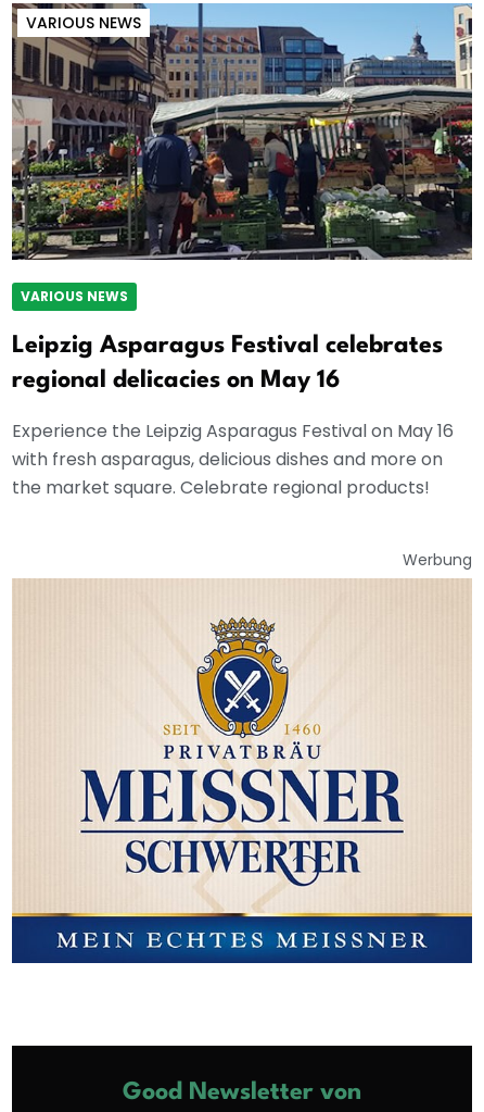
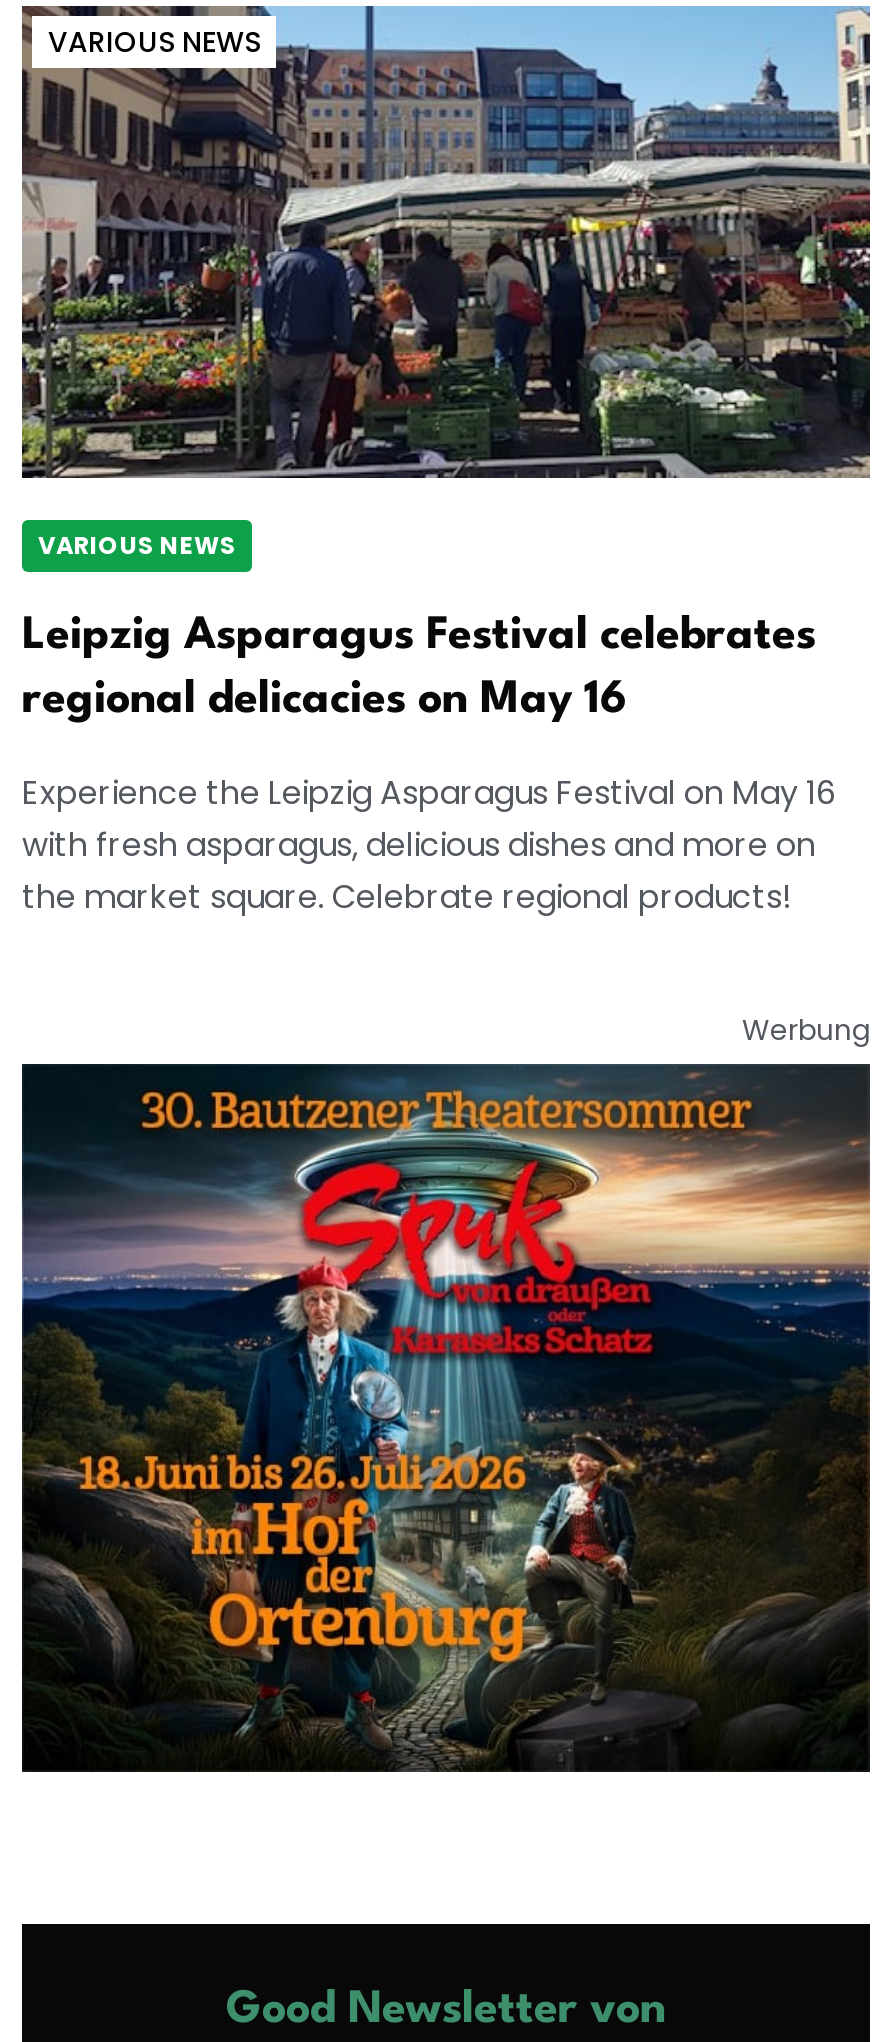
- [image]
+ [image]
